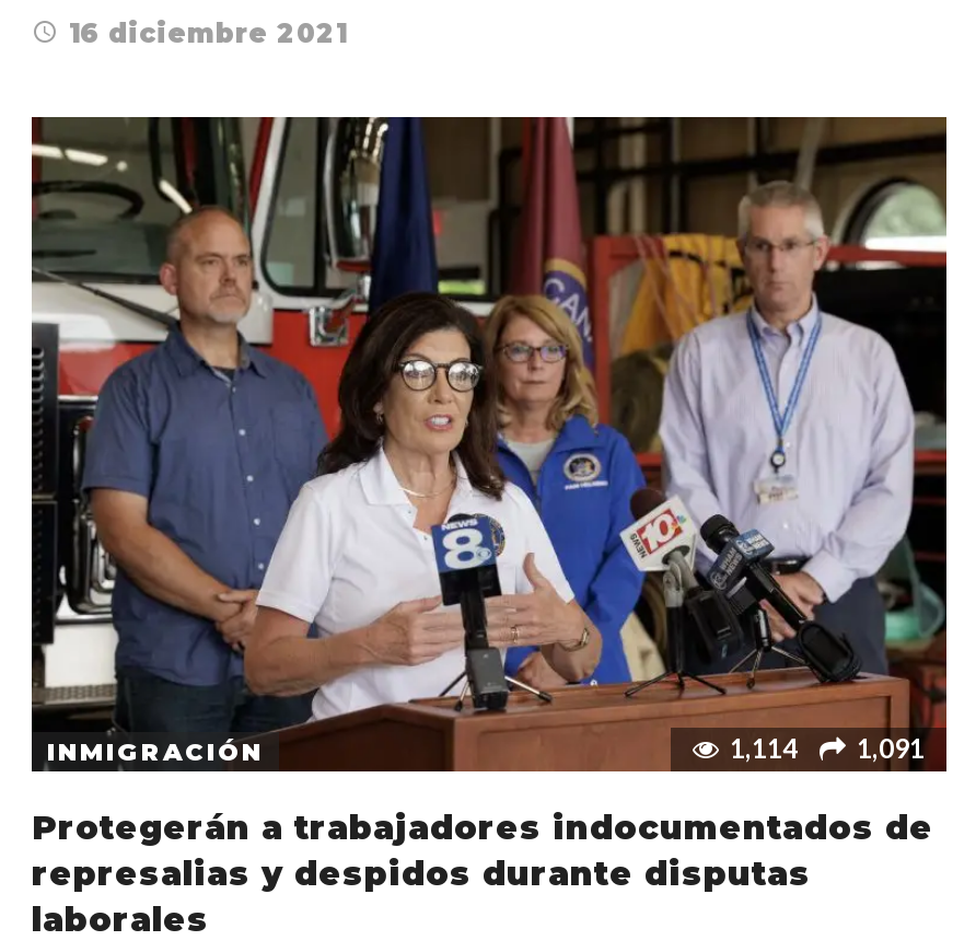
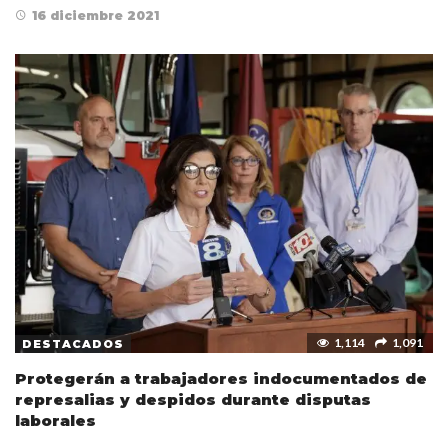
- INMIGRACIÓN
+ DESTACADOS
